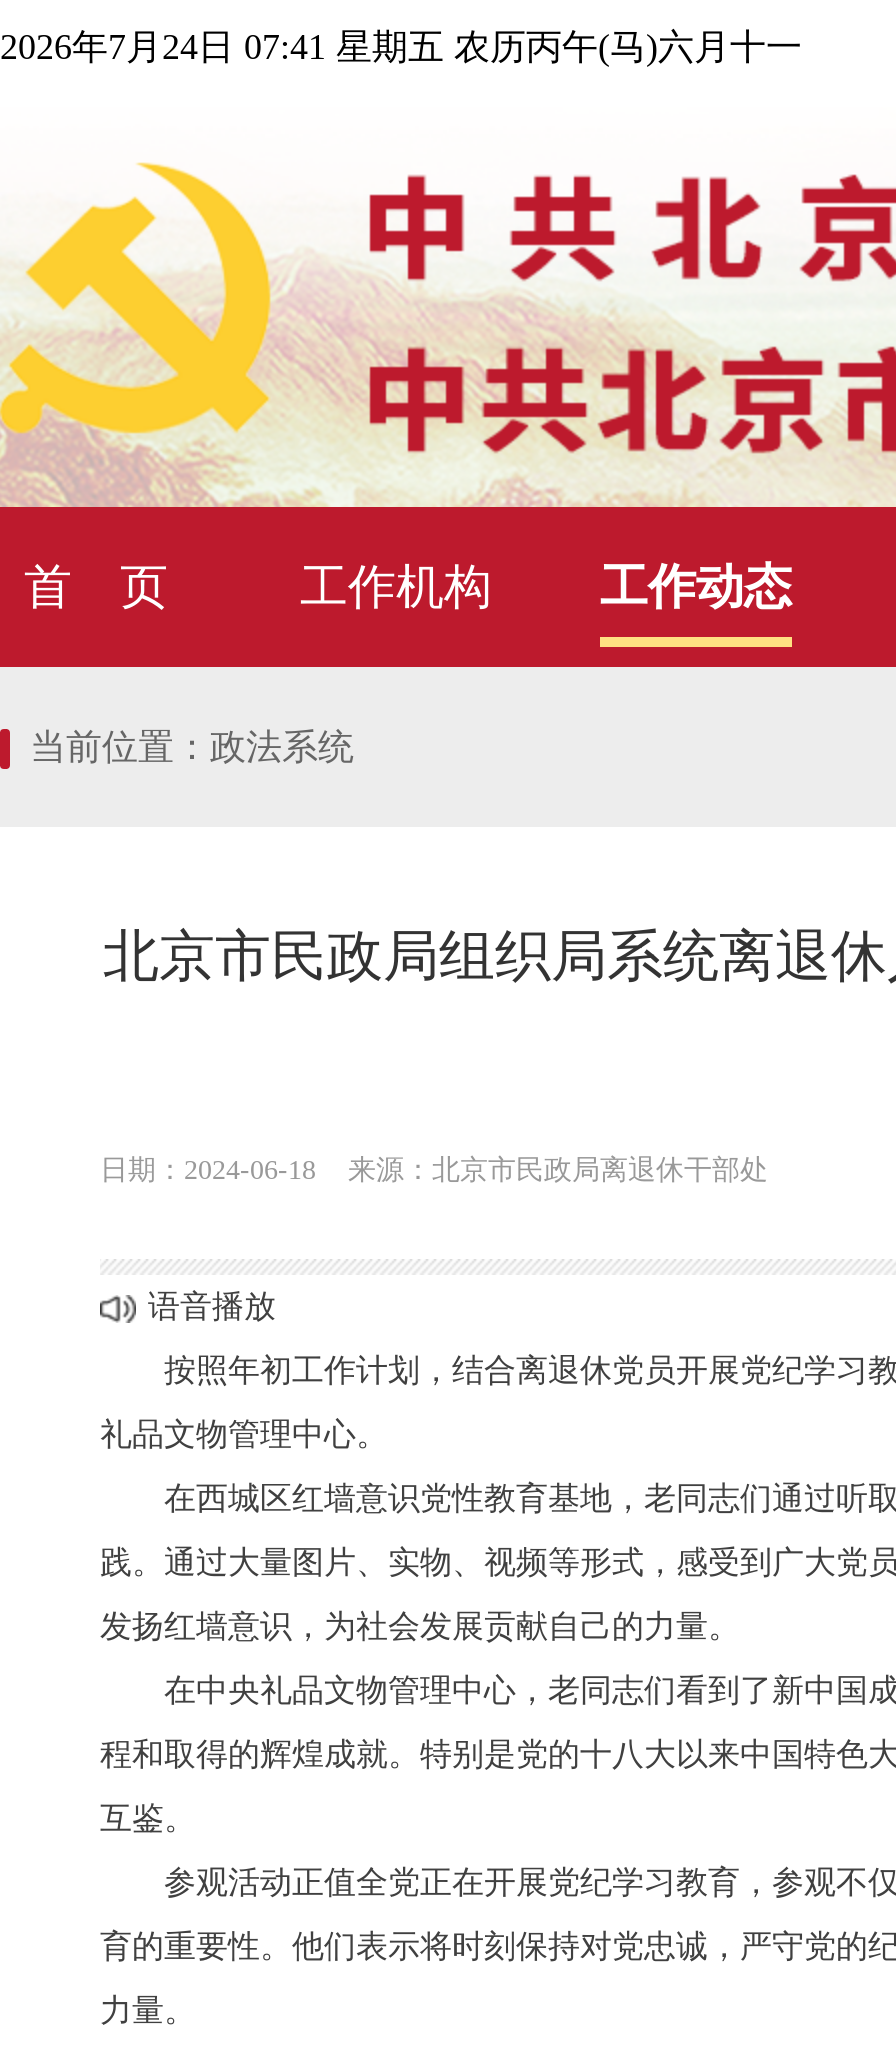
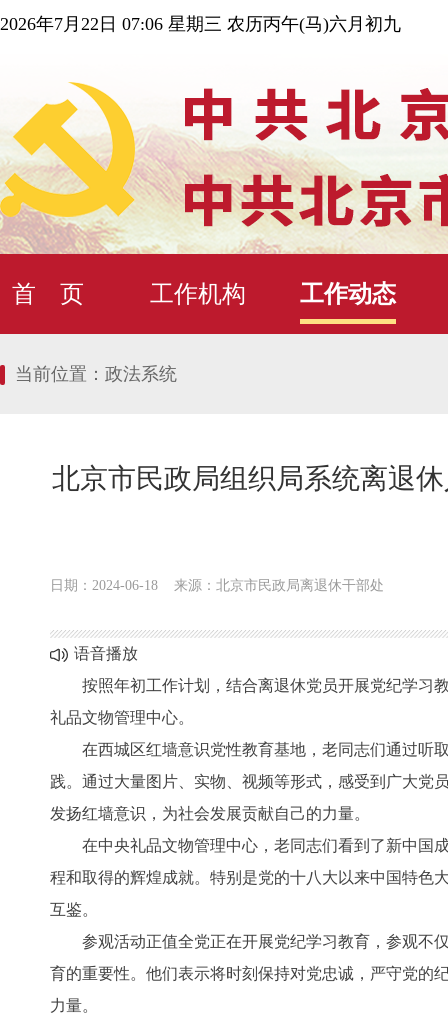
- 2026年7月24日 07:41 星期五 农历丙午(马)六月十一
+ 2026年7月22日 07:06 星期三 农历丙午(马)六月初九
